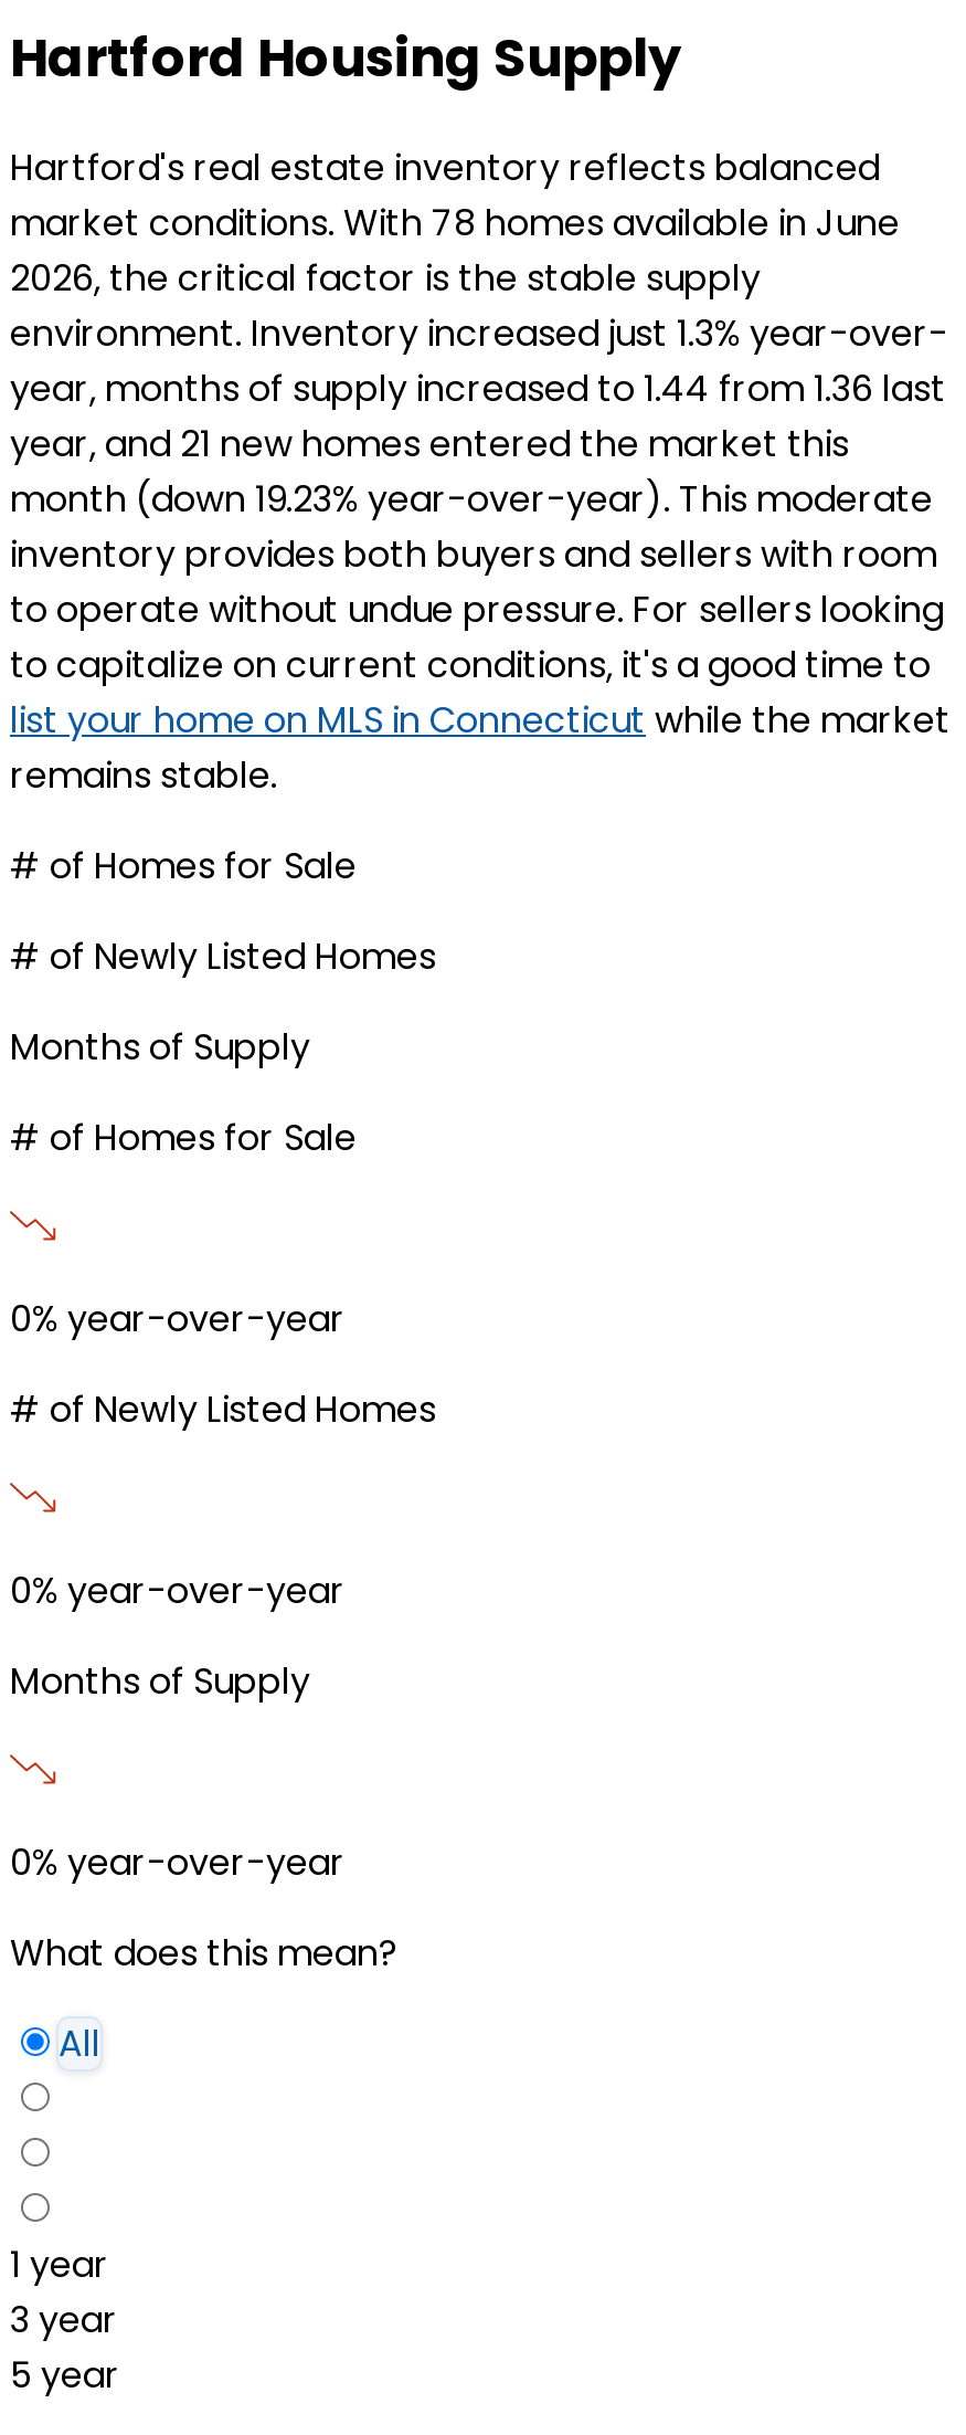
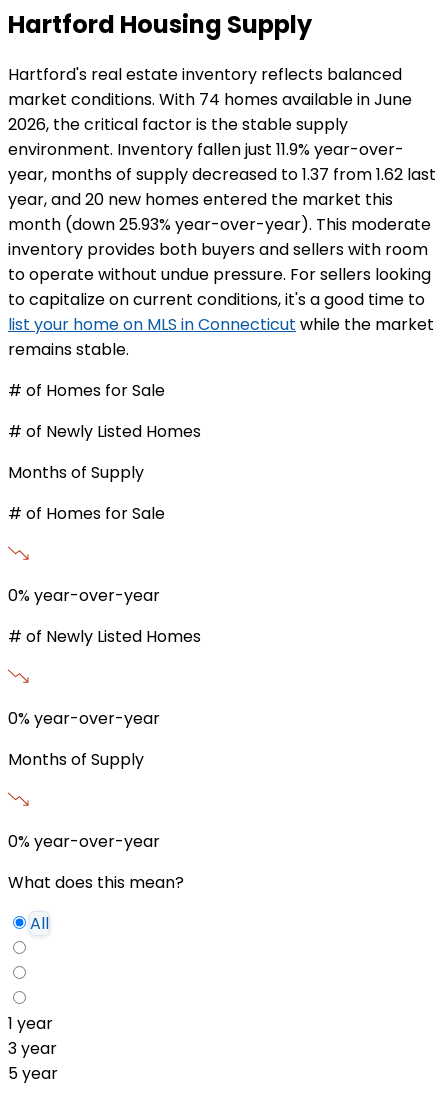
- market conditions. With 78 homes available in June
+ market conditions. With 74 homes available in June

- environment. Inventory increased just 1.3% year-over-
+ environment. Inventory fallen just 11.9% year-over-

- year, months of supply increased to 1.44 from 1.36 last
+ year, months of supply decreased to 1.37 from 1.62 last

- year, and 21 new homes entered the market this
+ year, and 20 new homes entered the market this

- month (down 19.23% year-over-year). This moderate
+ month (down 25.93% year-over-year). This moderate
